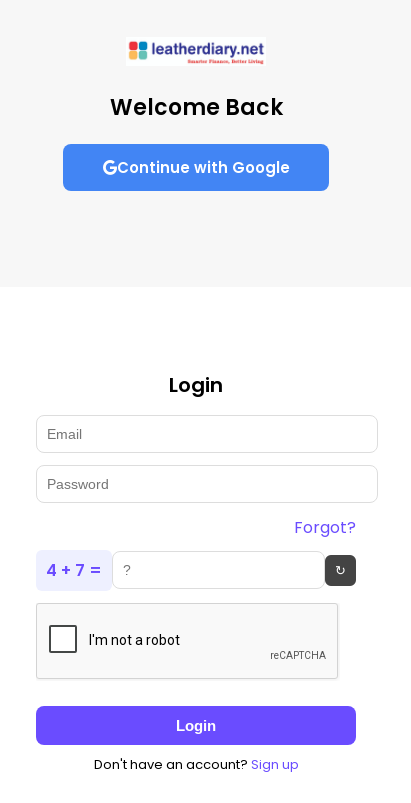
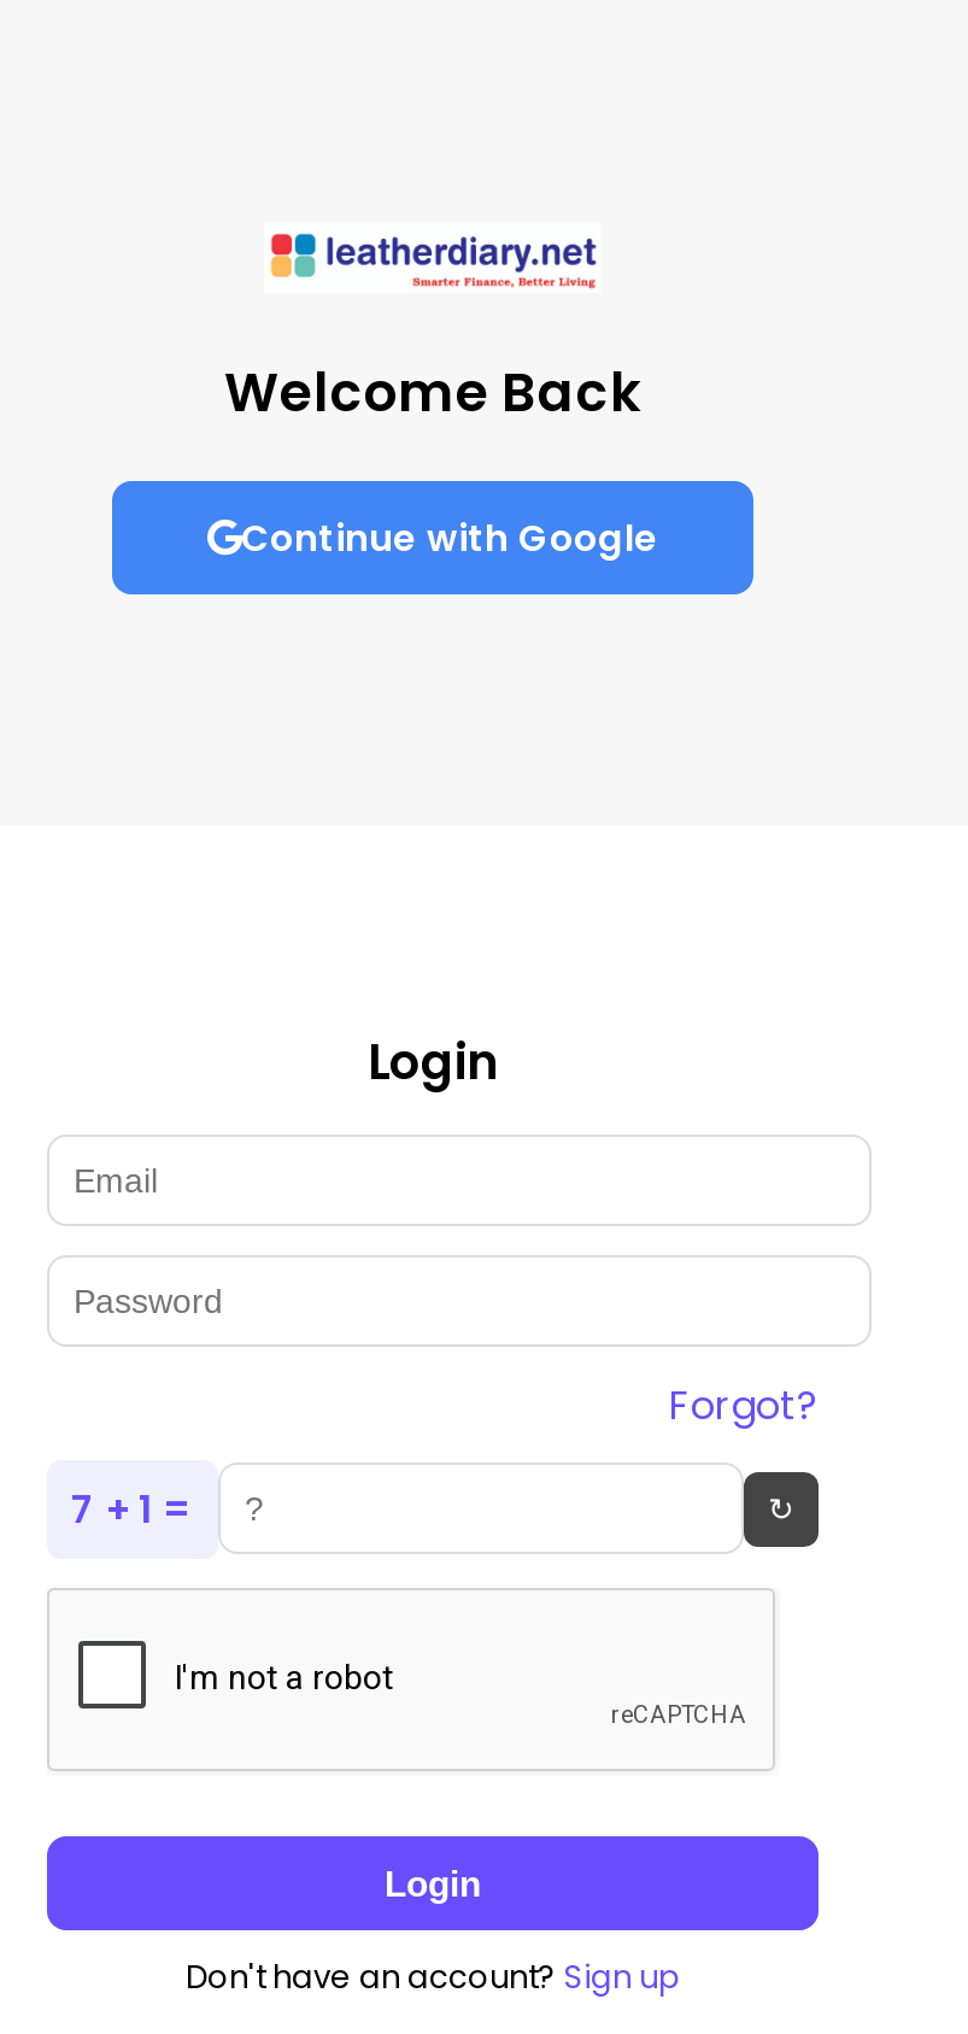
- 4 + 7 =
+ 7 + 1 =
